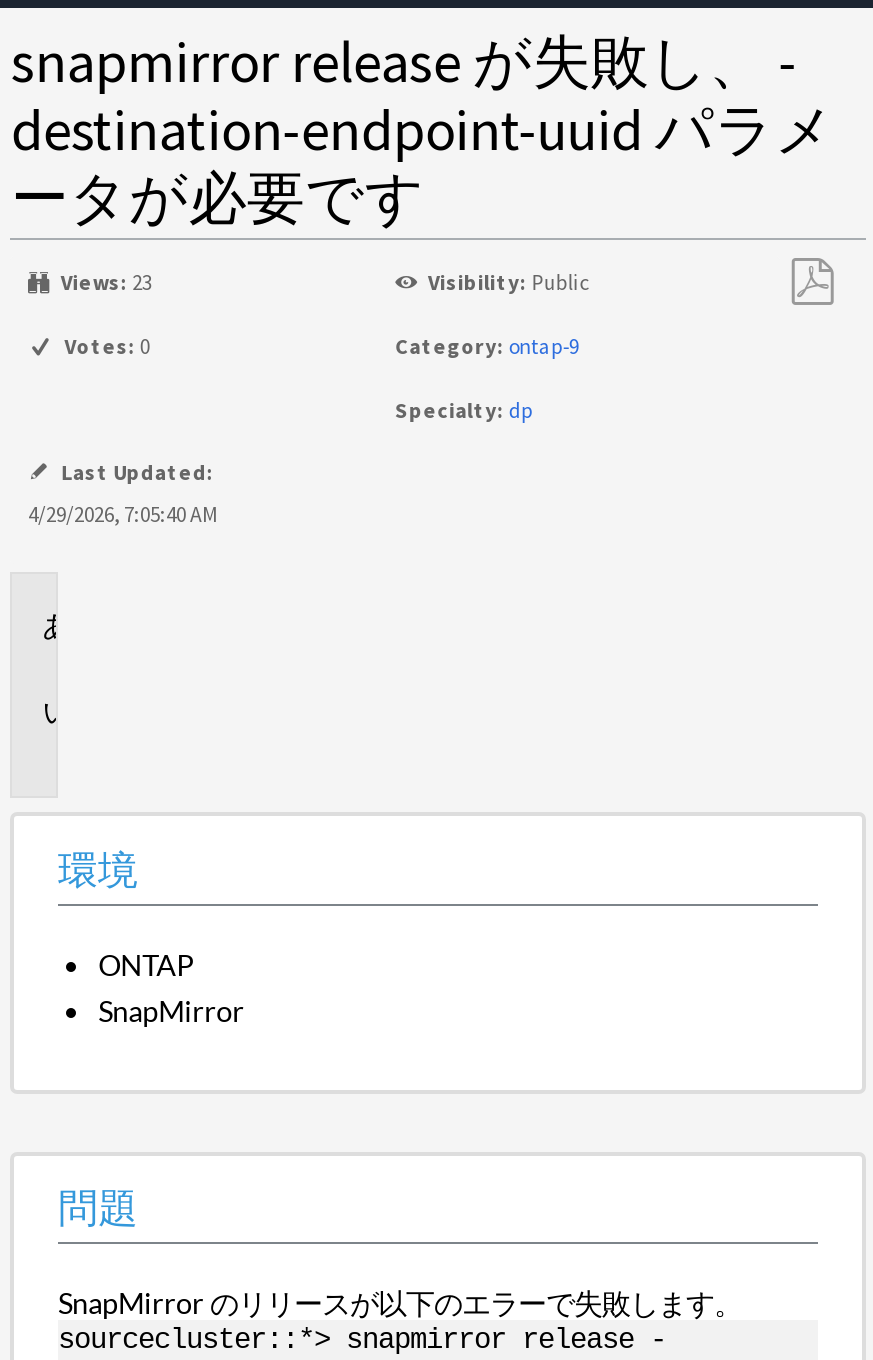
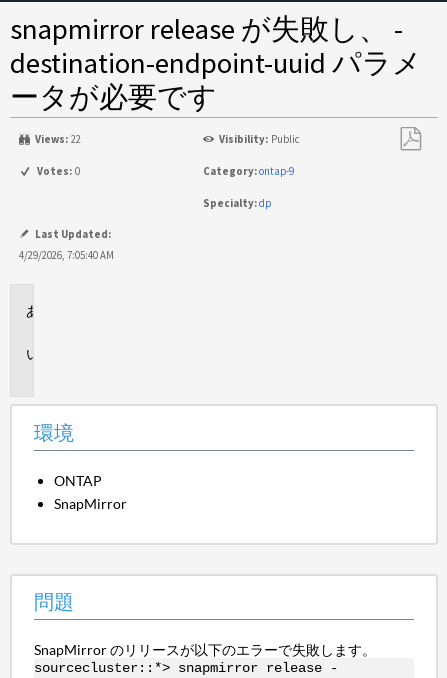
- Views: 23
+ Views: 22
